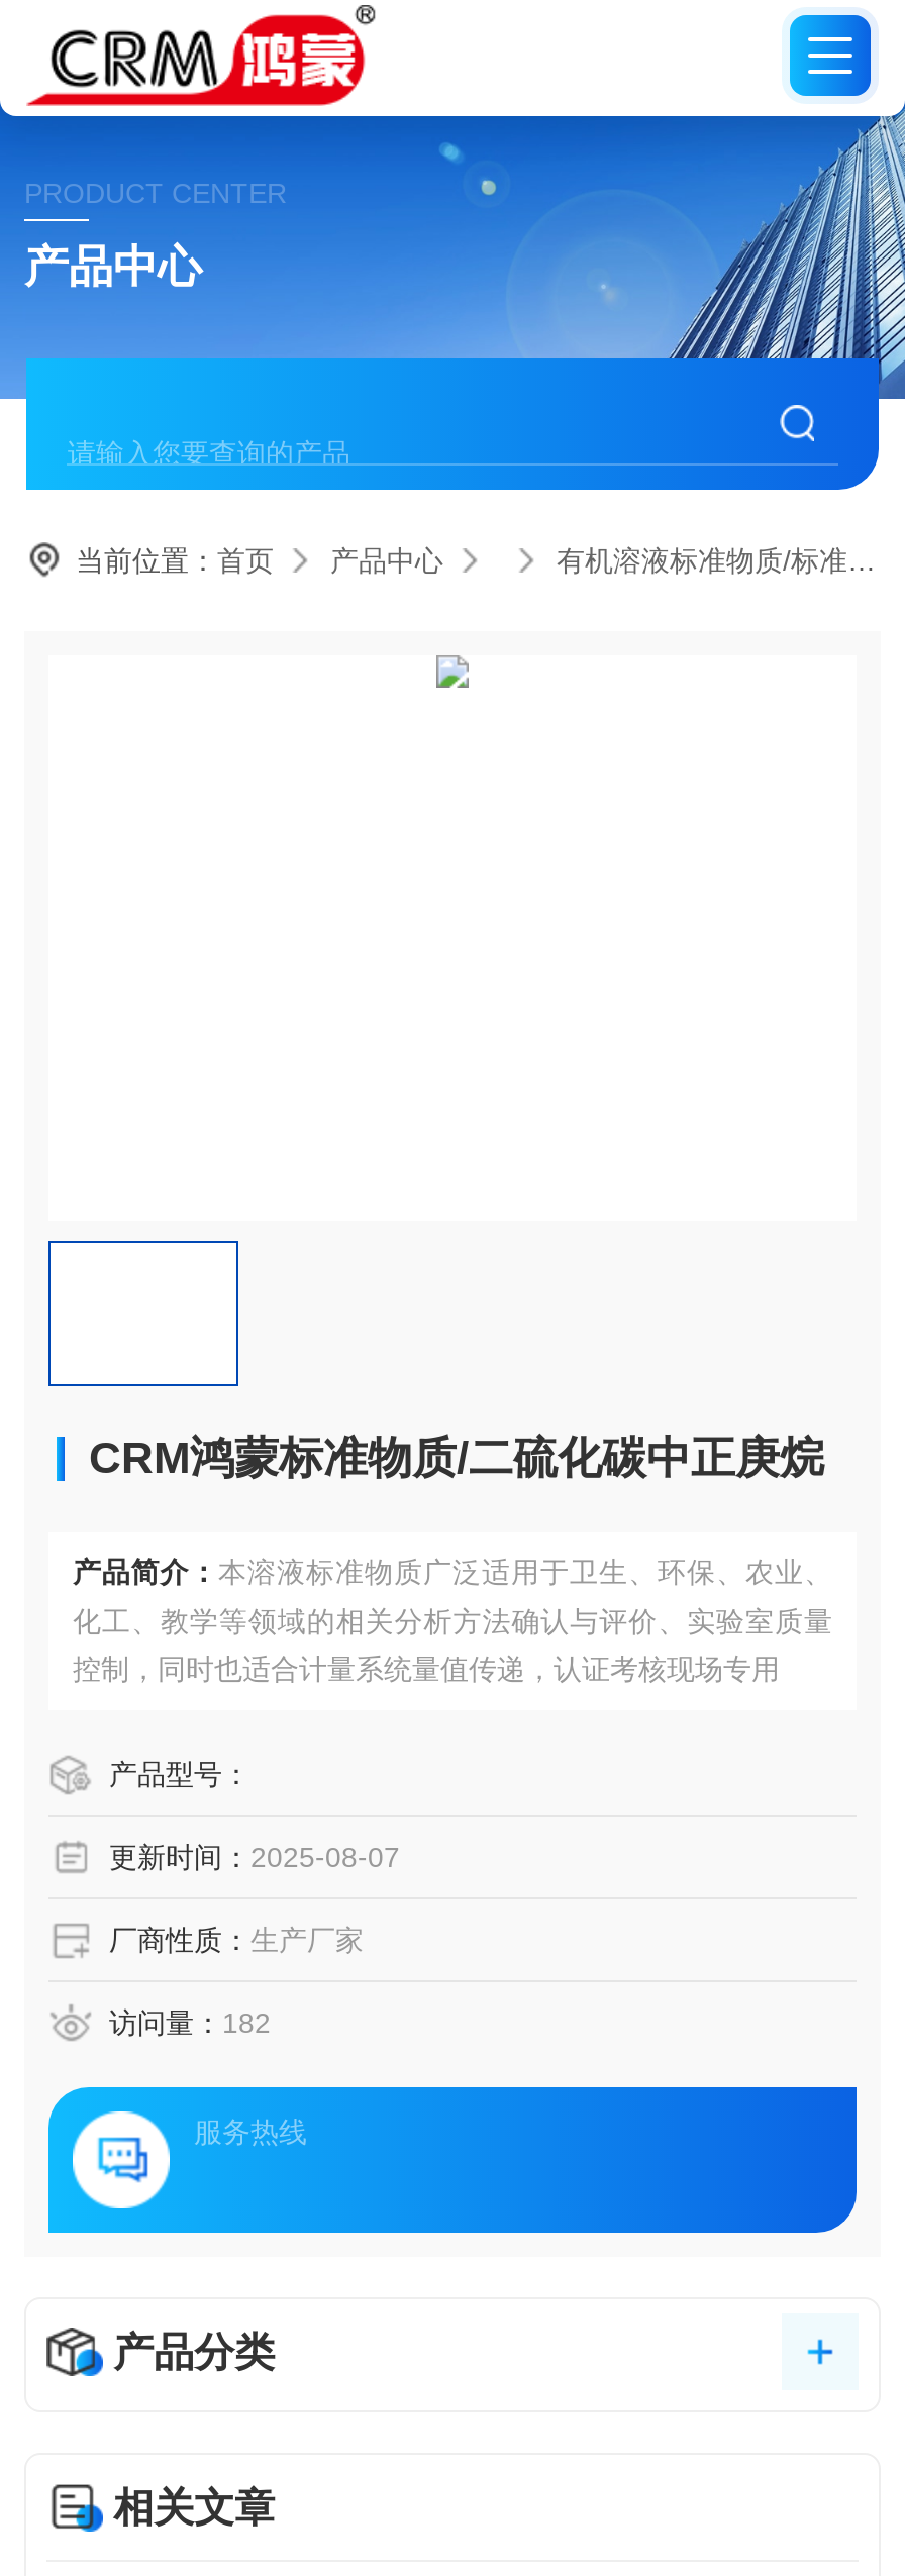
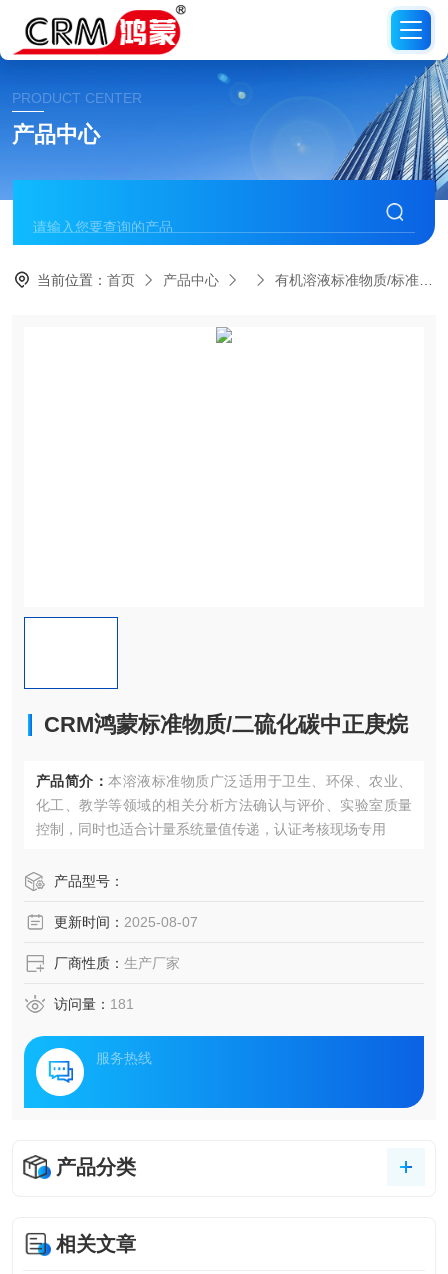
- 访问量：182
+ 访问量：181
